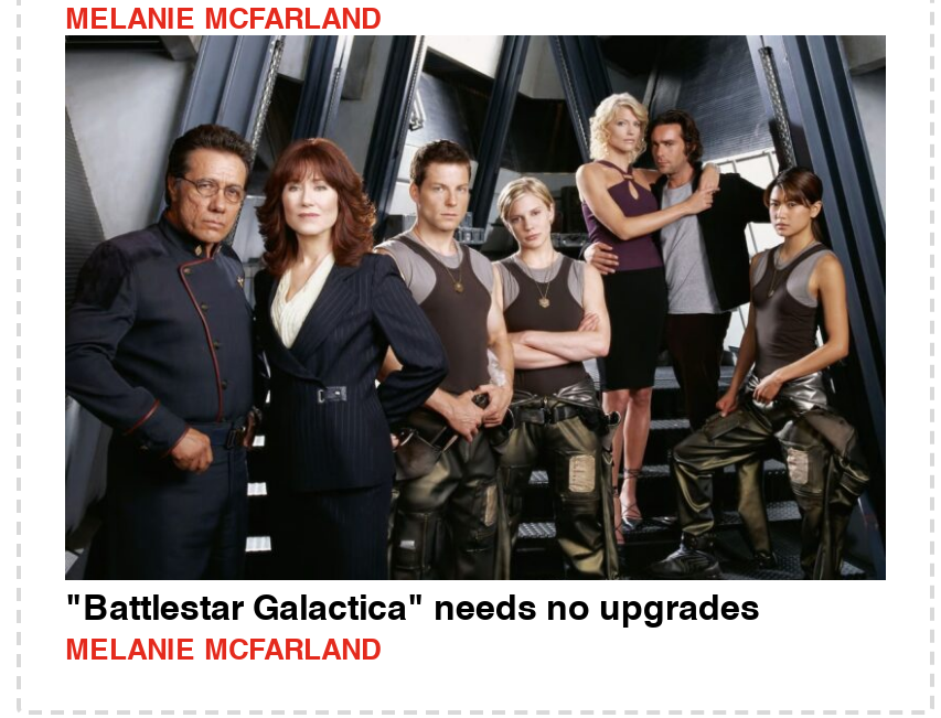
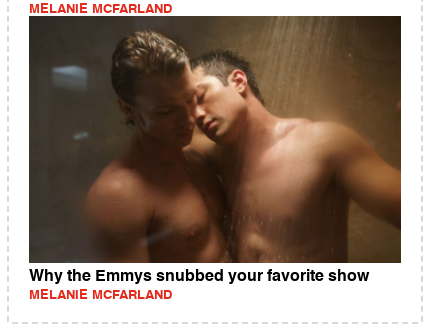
- [image]
- "Battlestar Galactica" needs no upgrades
+ [image]
+ Why the Emmys snubbed your favorite show
